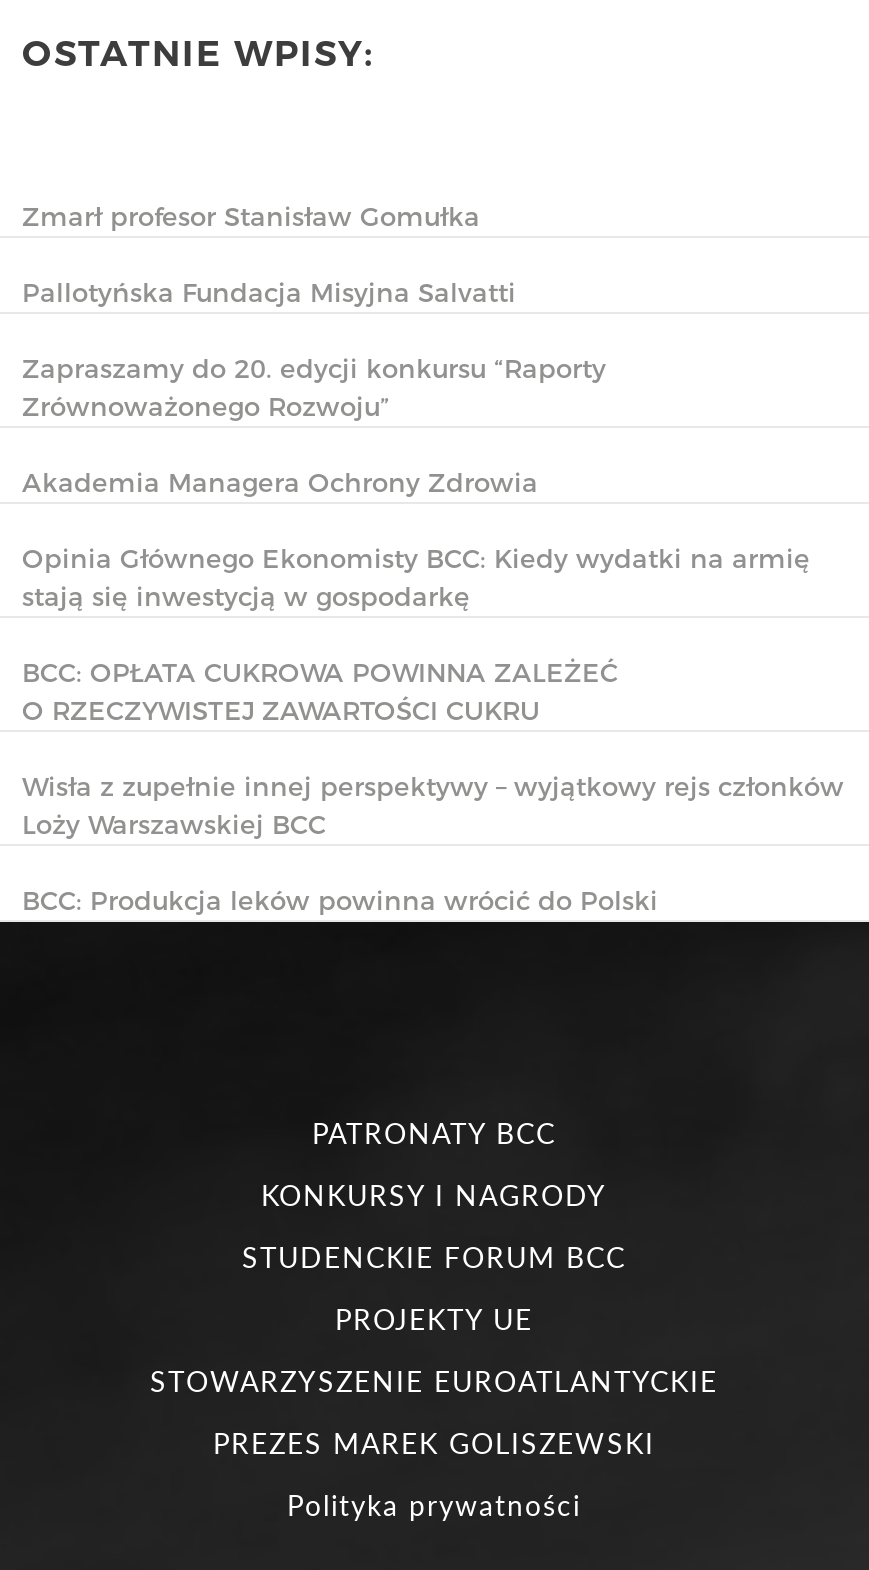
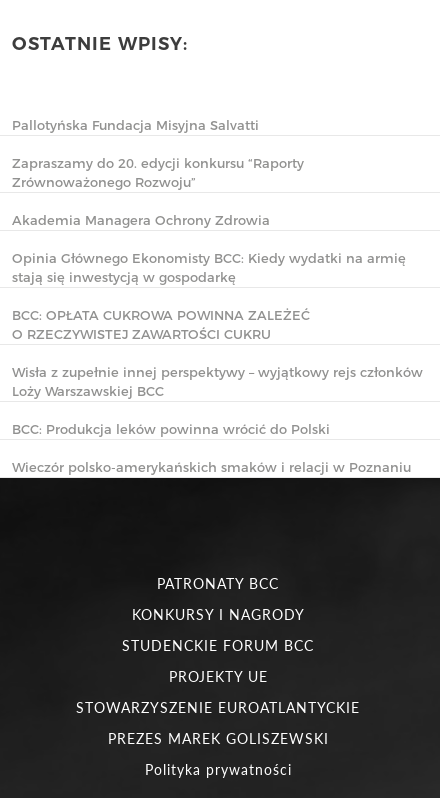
- Zmarł profesor Stanisław Gomułka

moved up: Pallotyńska Fundacja Misyjna Salvatti | Zapraszamy do 20. edycji konkursu “Raporty | Zrównoważonego Rozwoju” | ... | Loży Warszawskiej BCC | BCC: Produkcja leków powinna wrócić do Polski

+ Wieczór polsko-amerykańskich smaków i relacji w Poznaniu
